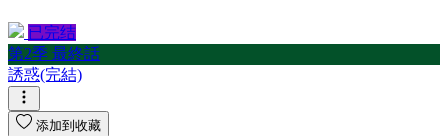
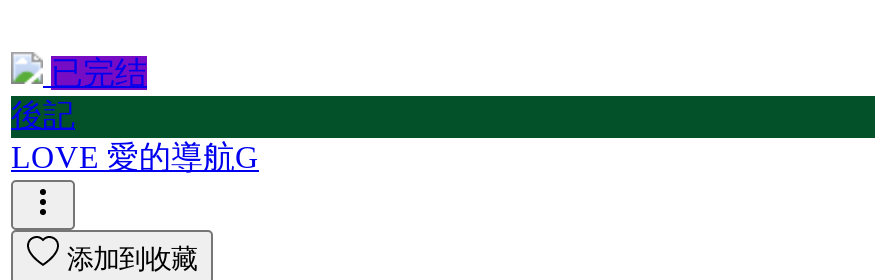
- 第2季 最終話
- 誘惑(完結)
+ 後記
+ LOVE 愛的導航G
